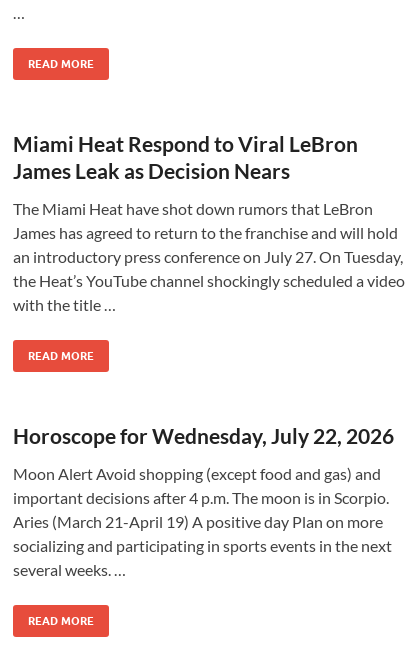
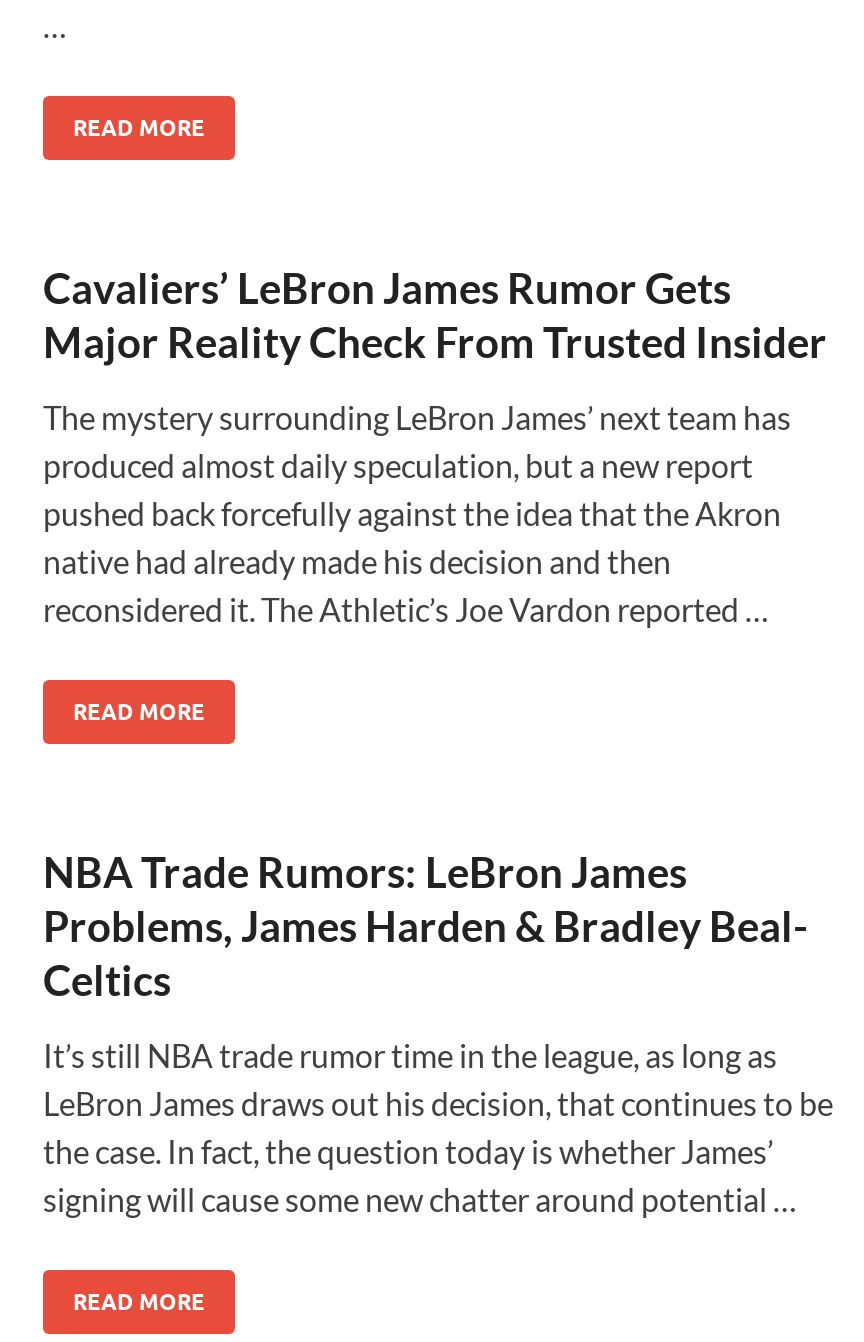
- Miami Heat Respond to Viral LeBron
- James Leak as Decision Nears
+ Cavaliers’ LeBron James Rumor Gets
+ Major Reality Check From Trusted Insider

- The Miami Heat have shot down rumors that LeBron
- James has agreed to return to the franchise and will hold
- an introductory press conference on July 27. On Tuesday,
- the Heat’s YouTube channel shockingly scheduled a video
- with the title …
+ The mystery surrounding LeBron James’ next team has
+ produced almost daily speculation, but a new report
+ pushed back forcefully against the idea that the Akron
+ native had already made his decision and then
+ reconsidered it. The Athletic’s Joe Vardon reported …

- Horoscope for Wednesday, July 22, 2026
+ NBA Trade Rumors: LeBron James
+ Problems, James Harden & Bradley Beal-
+ Celtics

- Moon Alert Avoid shopping (except food and gas) and
- important decisions after 4 p.m. The moon is in Scorpio.
- Aries (March 21-April 19) A positive day Plan on more
- socializing and participating in sports events in the next
- several weeks. …
+ It’s still NBA trade rumor time in the league, as long as
+ LeBron James draws out his decision, that continues to be
+ the case. In fact, the question today is whether James’
+ signing will cause some new chatter around potential …
